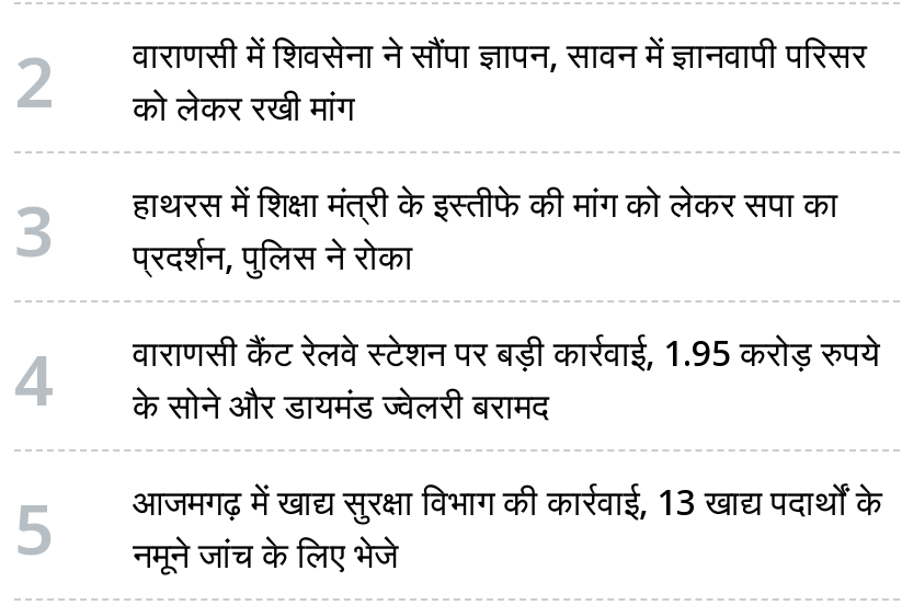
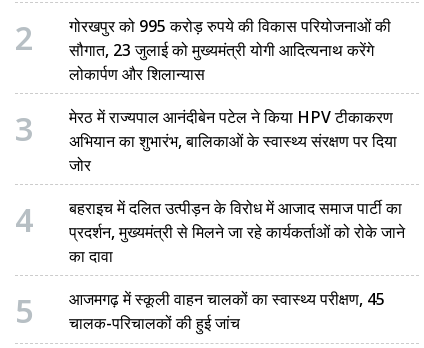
- वाराणसी में शिवसेना ने सौंपा ज्ञापन, सावन में ज्ञानवापी परिसर
- को लेकर रखी मांग
+ गोरखपुर को 995 करोड़ रुपये की विकास परियोजनाओं की
+ सौगात, 23 जुलाई को मुख्यमंत्री योगी आदित्यनाथ करेंगे
+ लोकार्पण और शिलान्यास

- हाथरस में शिक्षा मंत्री के इस्तीफे की मांग को लेकर सपा का
- प्रदर्शन, पुलिस ने रोका
+ मेरठ में राज्यपाल आनंदीबेन पटेल ने किया HPV टीकाकरण
+ अभियान का शुभारंभ, बालिकाओं के स्वास्थ्य संरक्षण पर दिया
+ जोर

- वाराणसी कैंट रेलवे स्टेशन पर बड़ी कार्रवाई, 1.95 करोड़ रुपये
- के सोने और डायमंड ज्वेलरी बरामद
+ बहराइच में दलित उत्पीड़न के विरोध में आजाद समाज पार्टी का
+ प्रदर्शन, मुख्यमंत्री से मिलने जा रहे कार्यकर्ताओं को रोके जाने
+ का दावा

- आजमगढ़ में खाद्य सुरक्षा विभाग की कार्रवाई, 13 खाद्य पदार्थों के
- नमूने जांच के लिए भेजे
+ आजमगढ़ में स्कूली वाहन चालकों का स्वास्थ्य परीक्षण, 45
+ चालक-परिचालकों की हुई जांच
